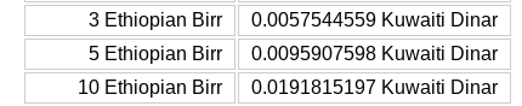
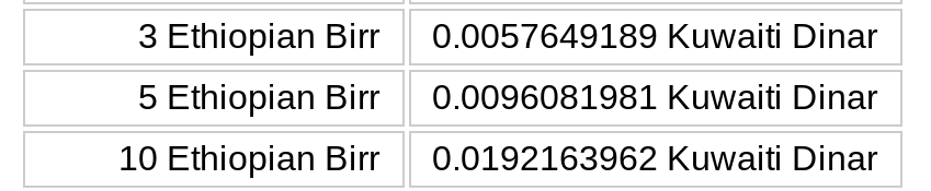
- 0.0057544559 Kuwaiti Dinar
+ 0.0057649189 Kuwaiti Dinar

- 0.0095907598 Kuwaiti Dinar
+ 0.0096081981 Kuwaiti Dinar

- 0.0191815197 Kuwaiti Dinar
+ 0.0192163962 Kuwaiti Dinar
